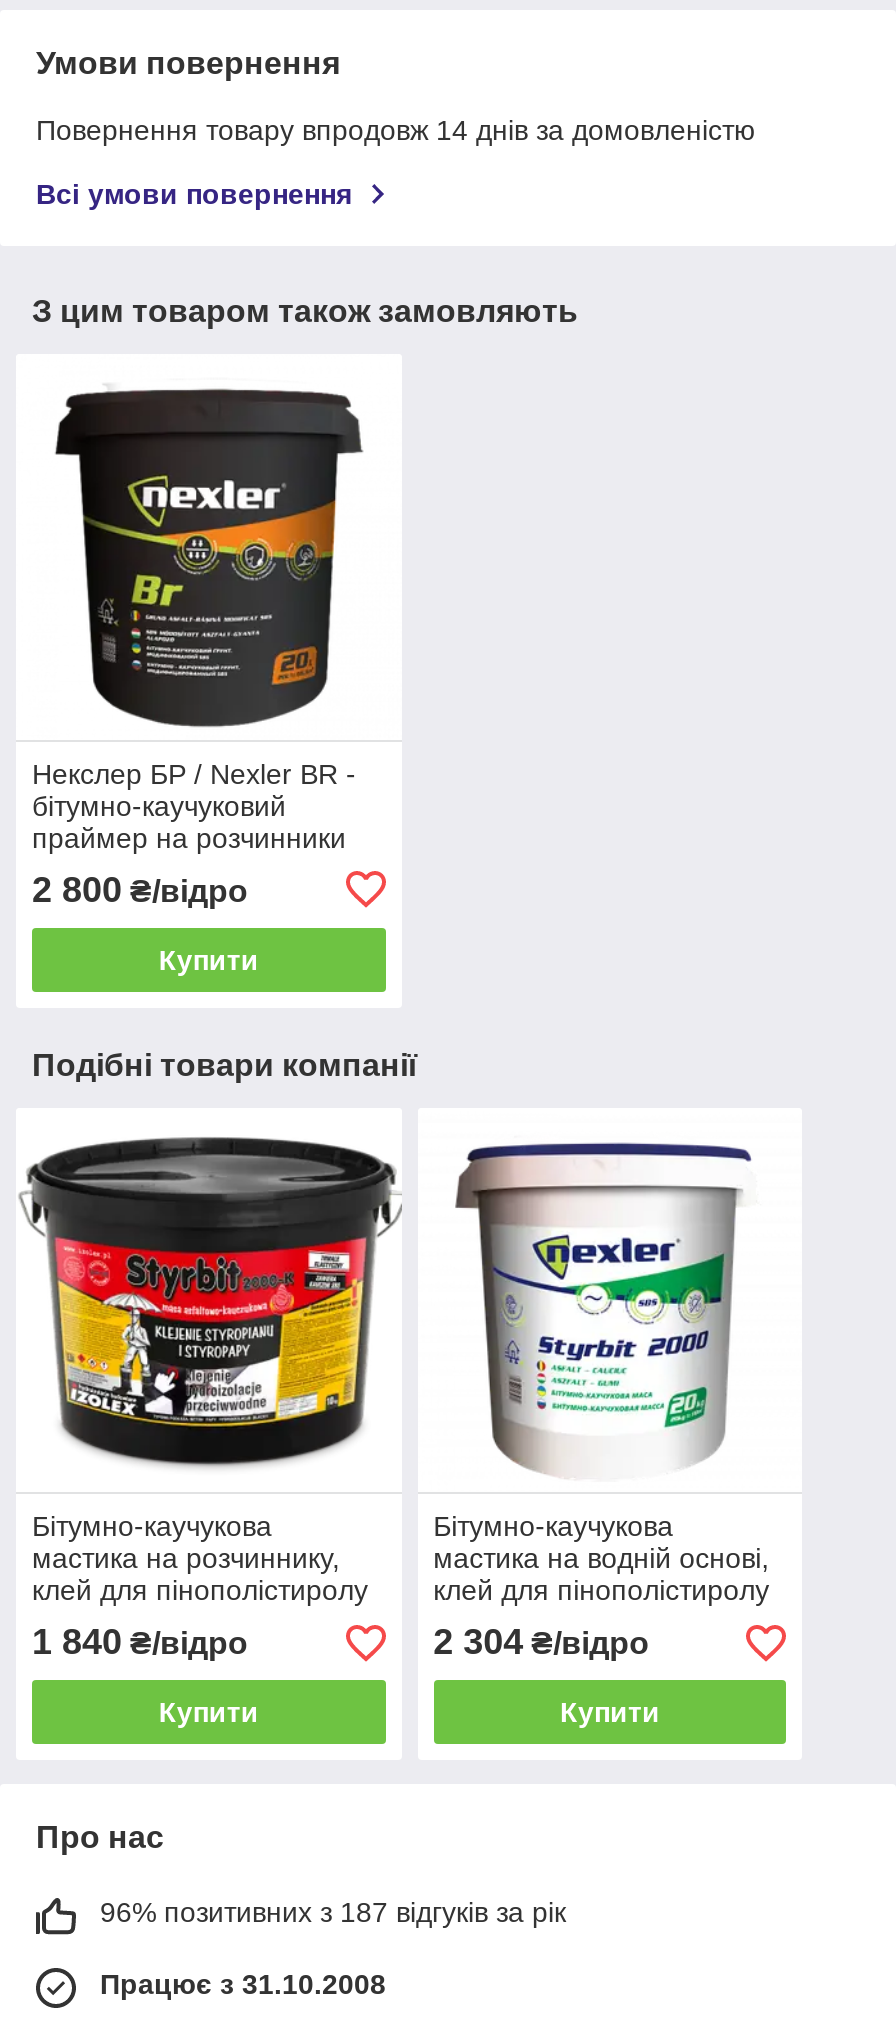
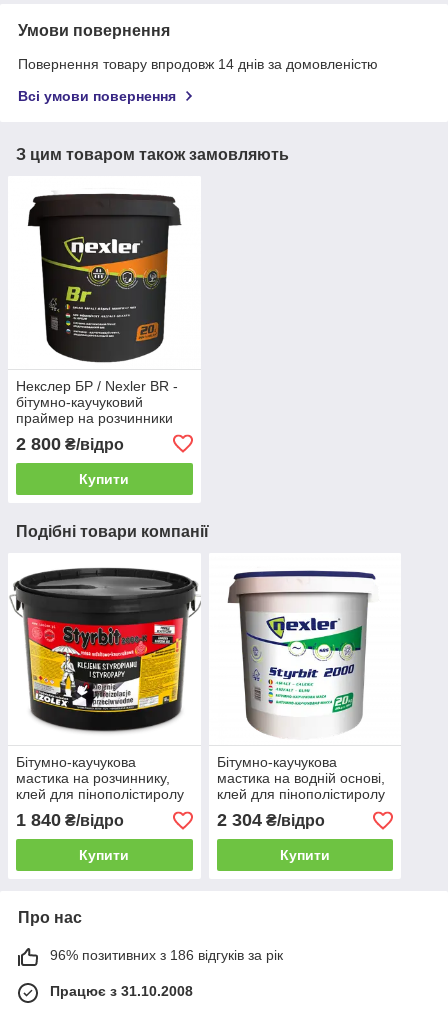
- 96% позитивних з 187 відгуків за рік
+ 96% позитивних з 186 відгуків за рік
